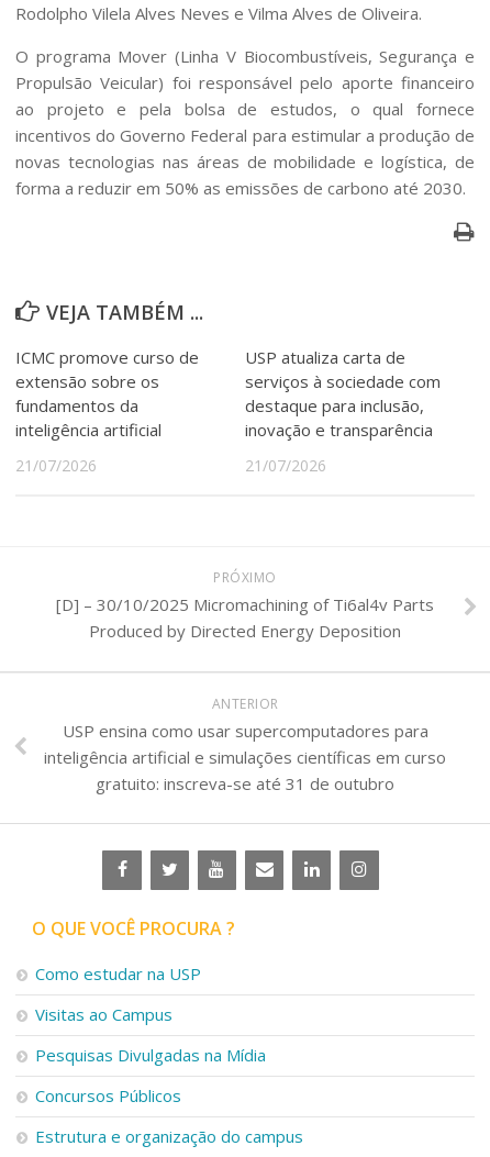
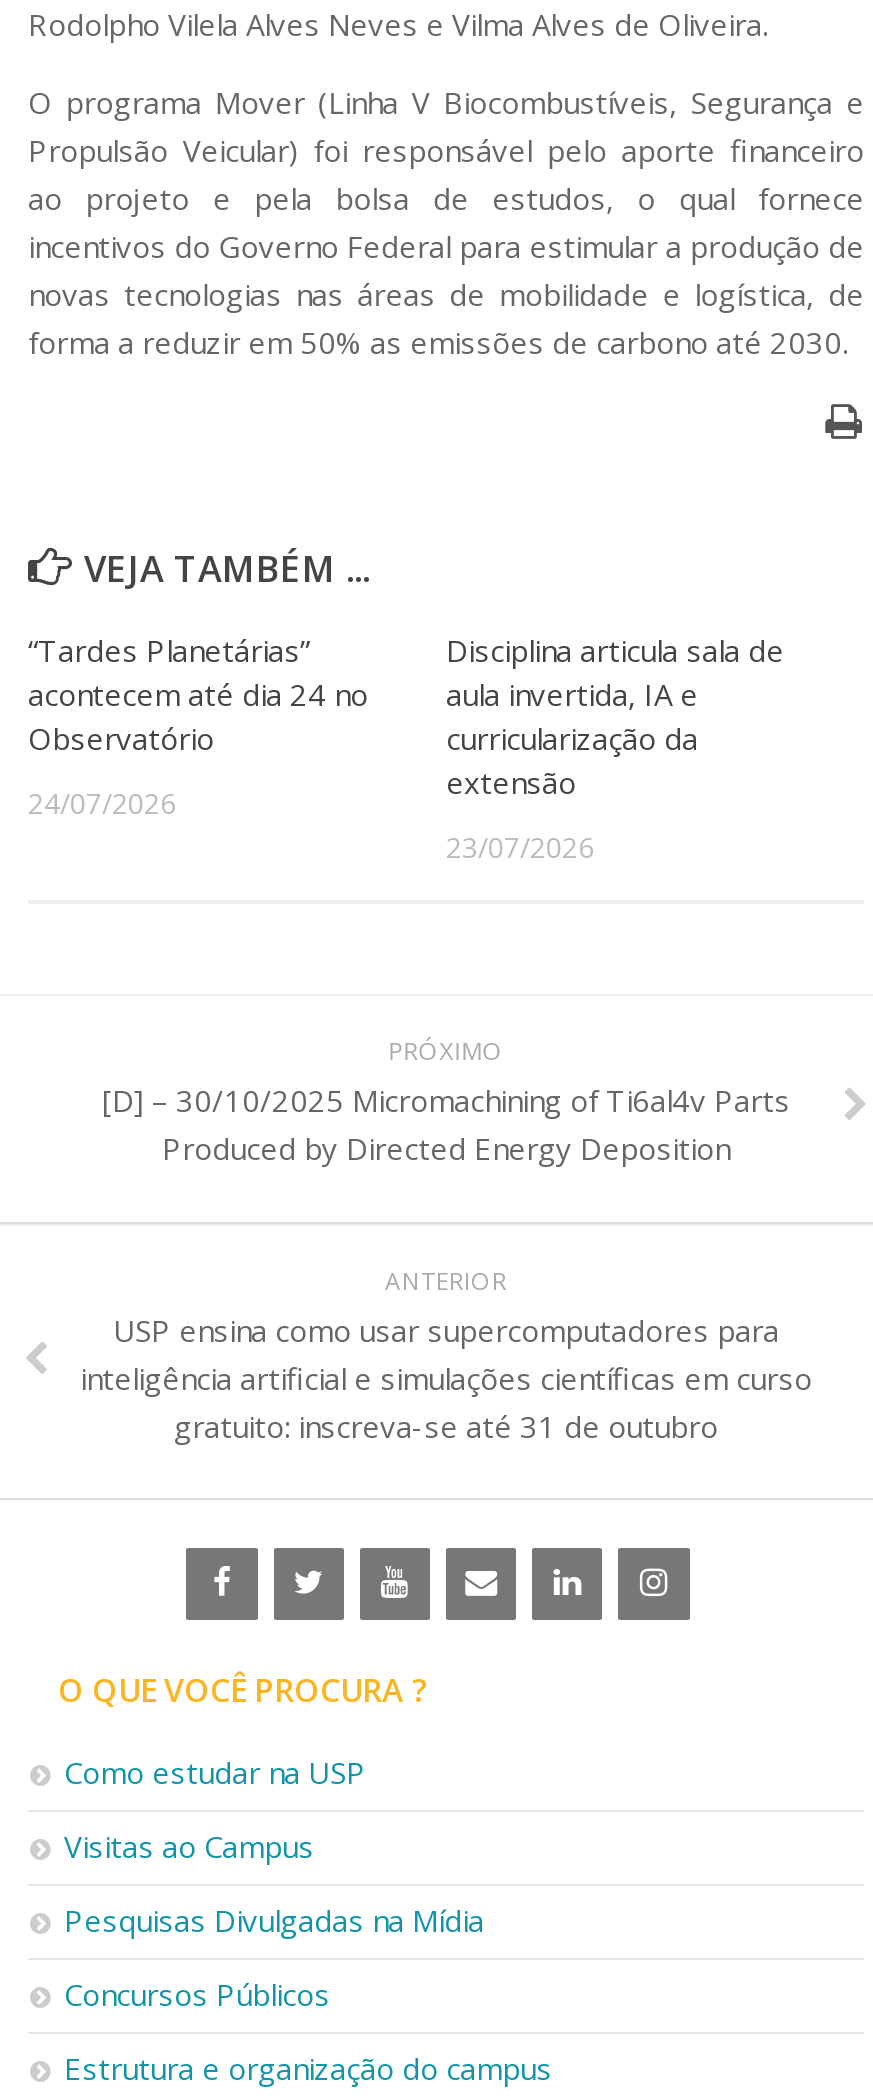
- ICMC promove curso de
- extensão sobre os
- fundamentos da
- inteligência artificial
+ “Tardes Planetárias”
+ acontecem até dia 24 no
+ Observatório

- USP atualiza carta de
- serviços à sociedade com
- destaque para inclusão,
- inovação e transparência
+ Disciplina articula sala de
+ aula invertida, IA e
+ curricularização da
+ extensão

- 21/07/2026
+ 24/07/2026

- 21/07/2026
+ 23/07/2026
